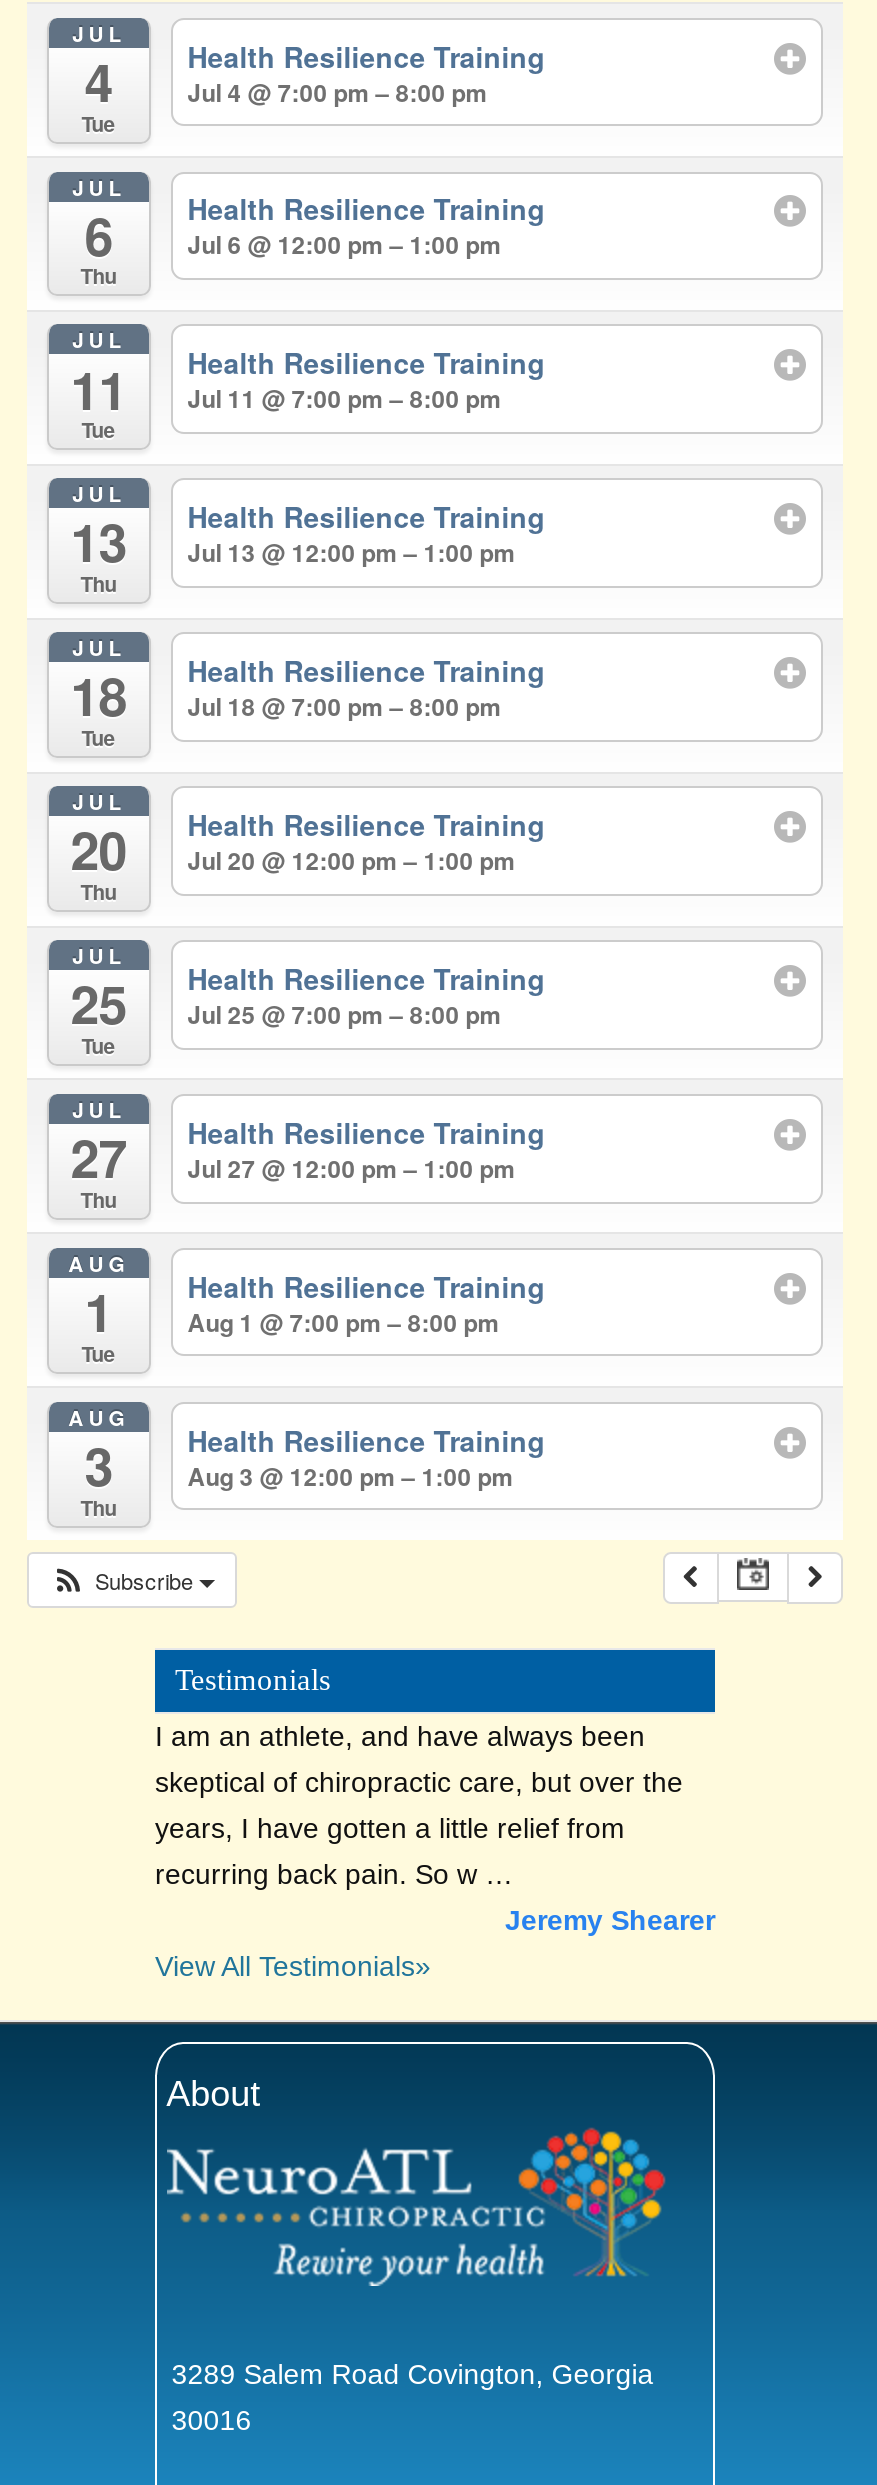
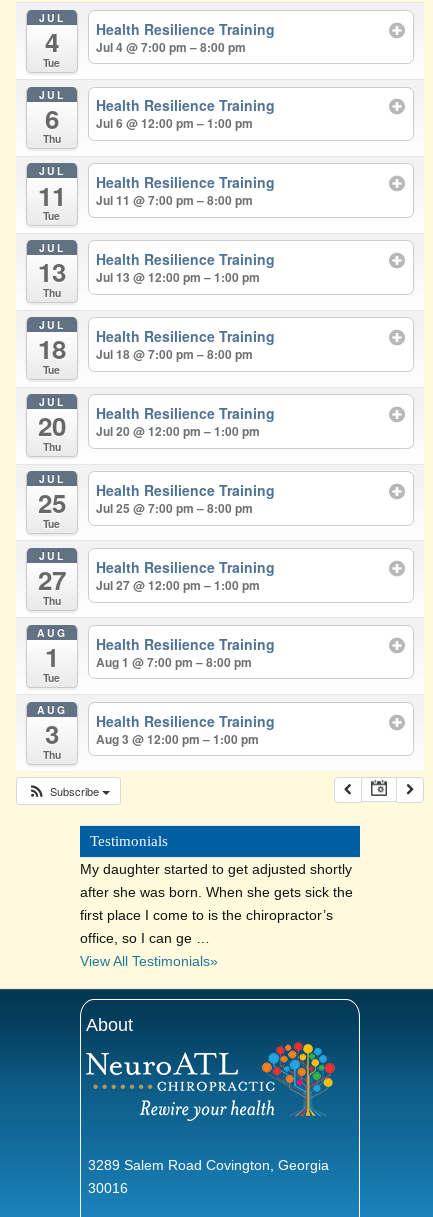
- I am an athlete, and have always been
- skeptical of chiropractic care, but over the
- years, I have gotten a little relief from
- recurring back pain. So w …
- Jeremy Shearer
+ My daughter started to get adjusted shortly
+ after she was born. When she gets sick the
+ first place I come to is the chiropractor’s
+ office, so I can ge …
